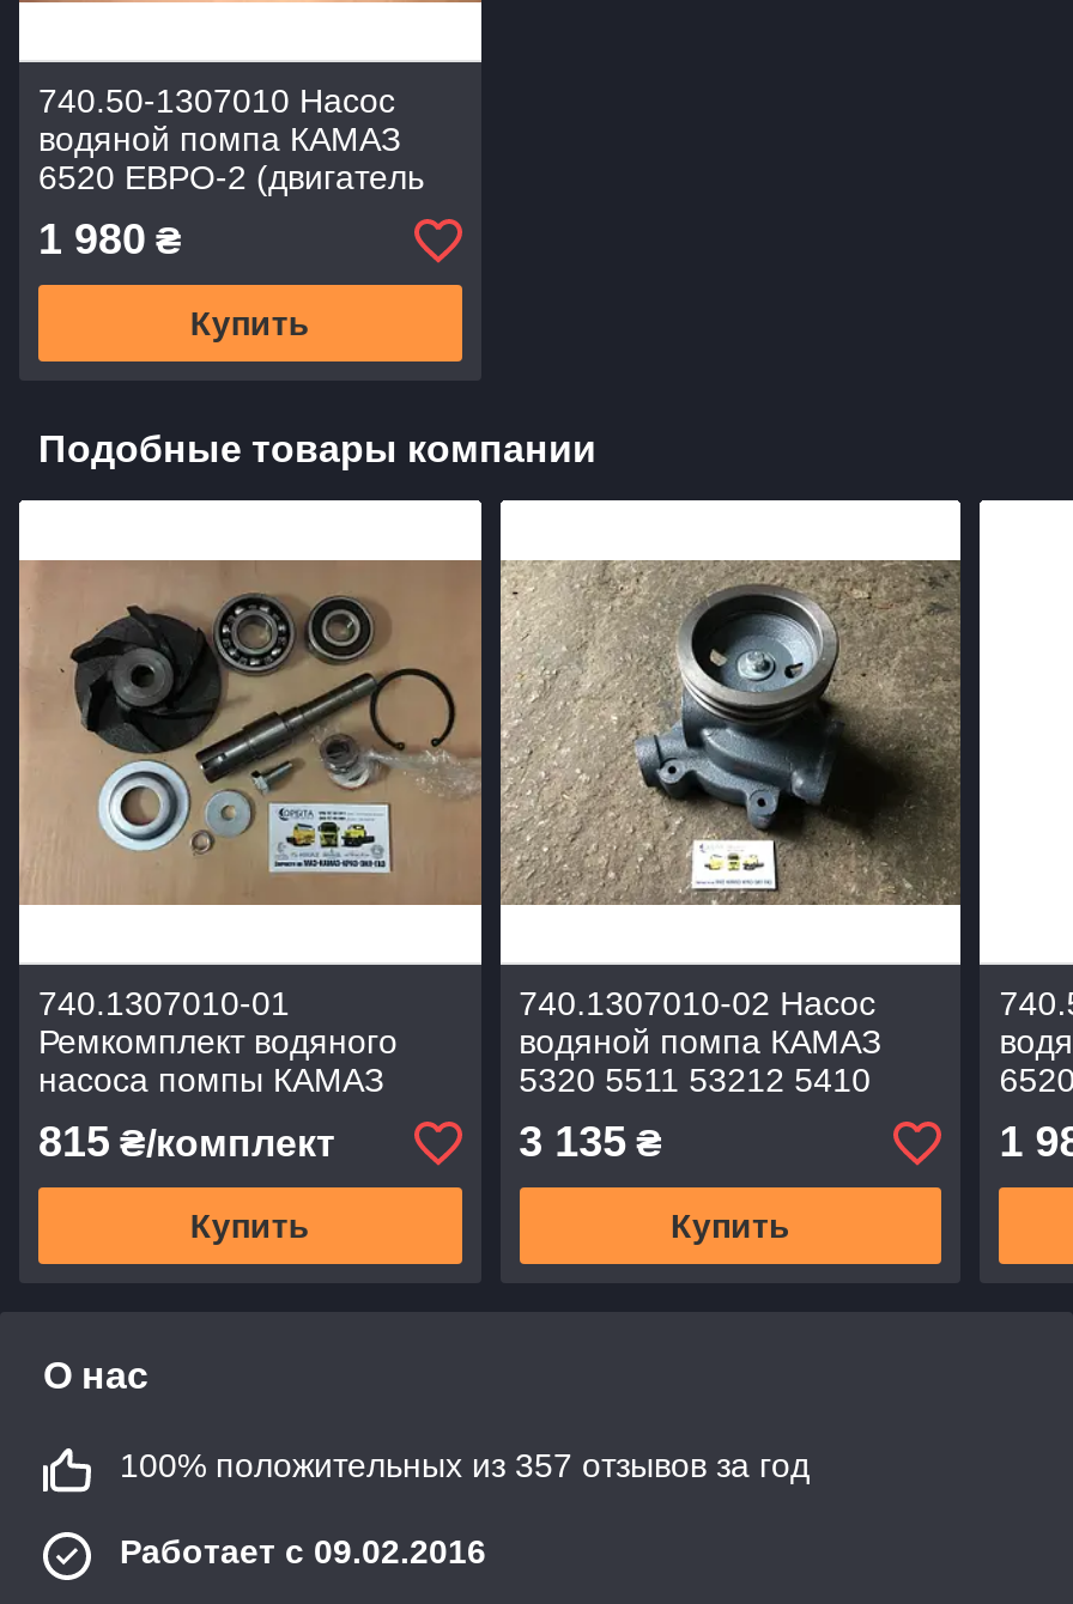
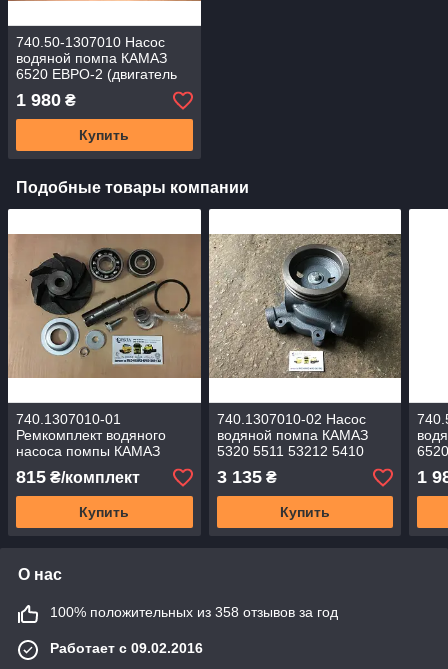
- 100% положительных из 357 отзывов за год
+ 100% положительных из 358 отзывов за год
